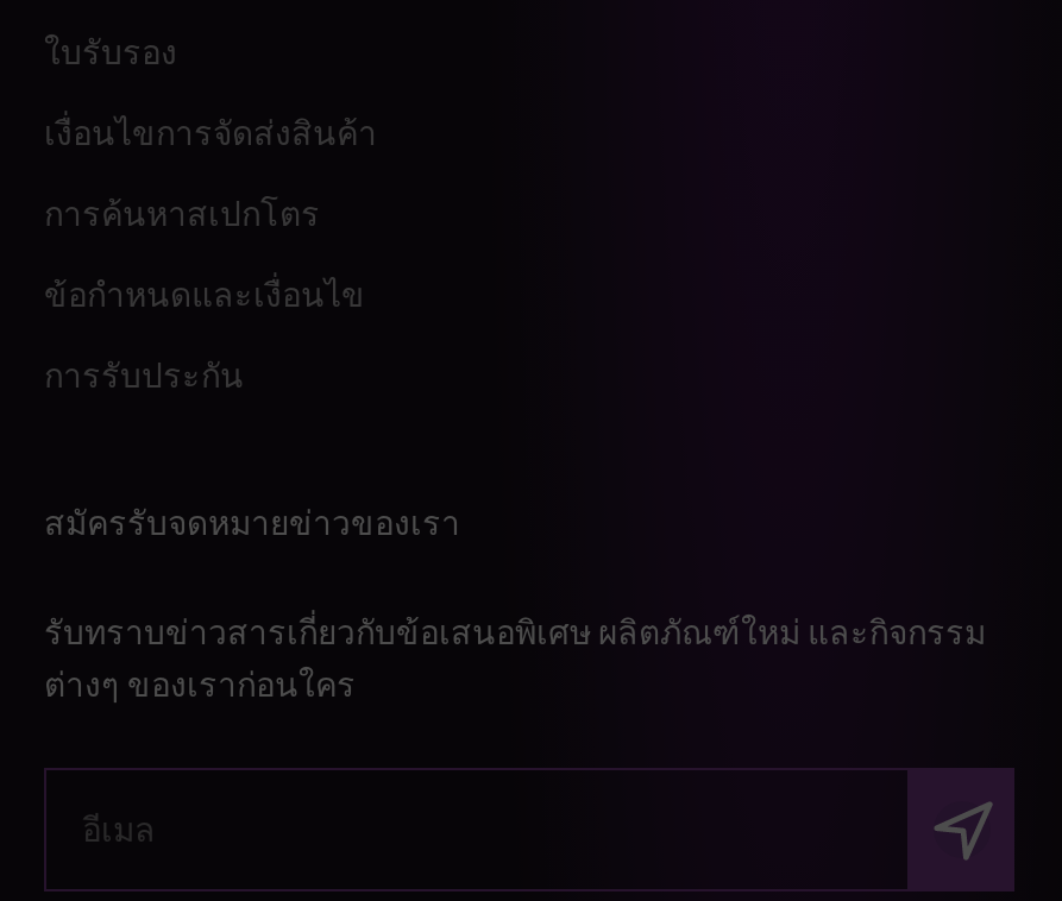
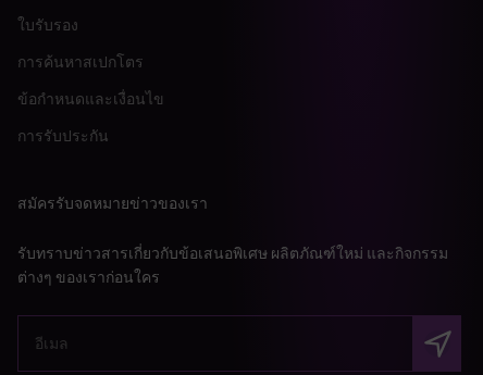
- เงื่อนไขการจัดส่งสินค้า
